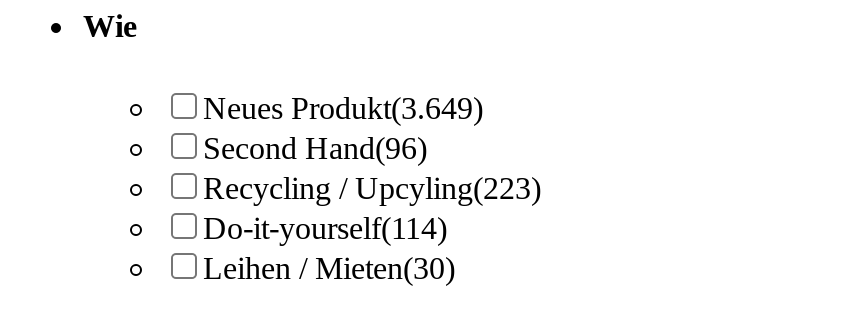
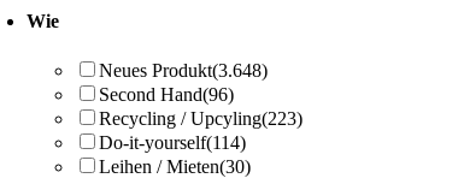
- Neues Produkt(3.649)
+ Neues Produkt(3.648)
